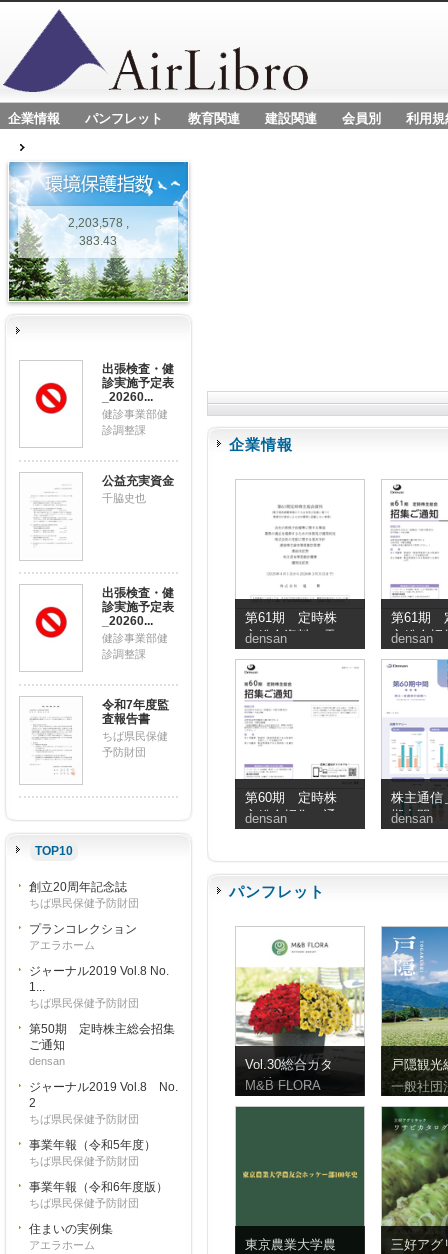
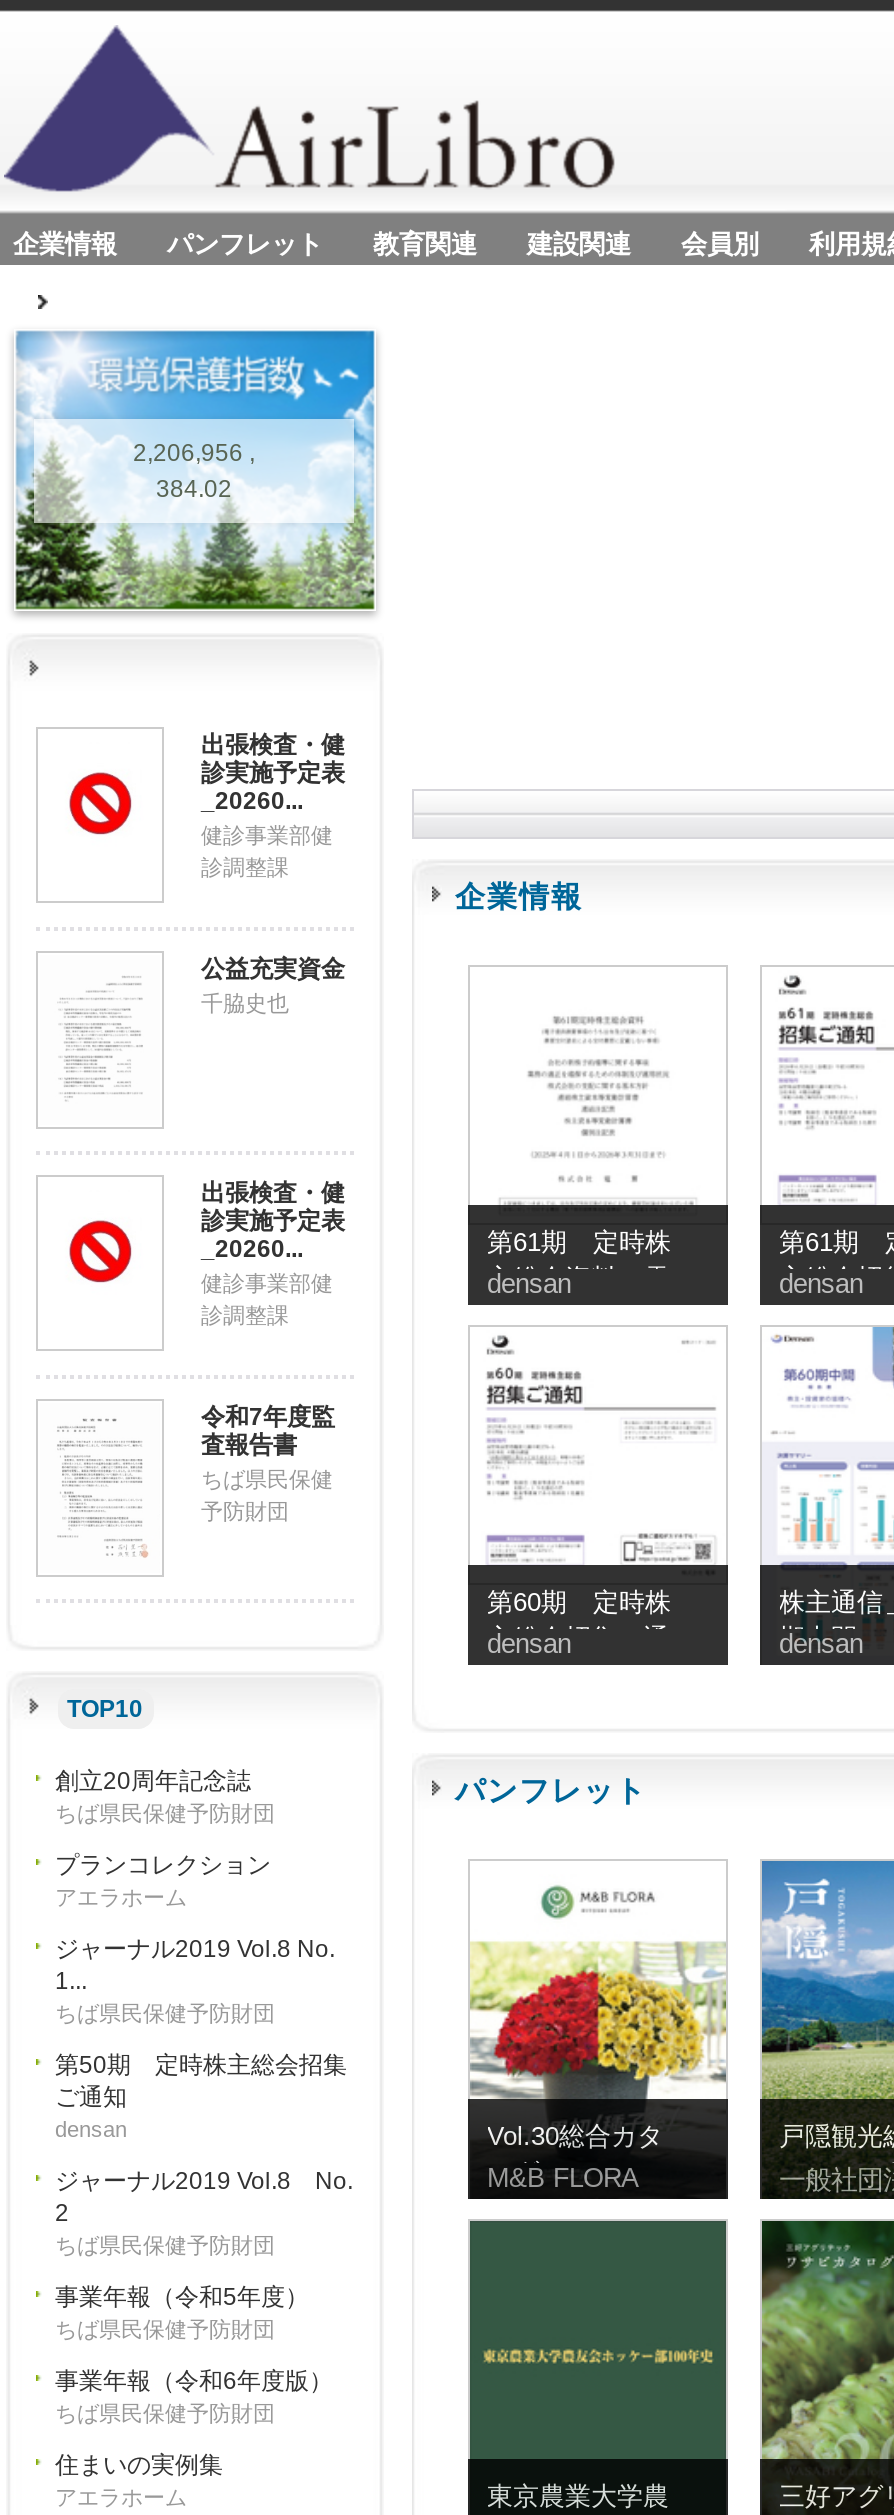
- 2,203,578 ,
+ 2,206,956 ,

- 383.43
+ 384.02
